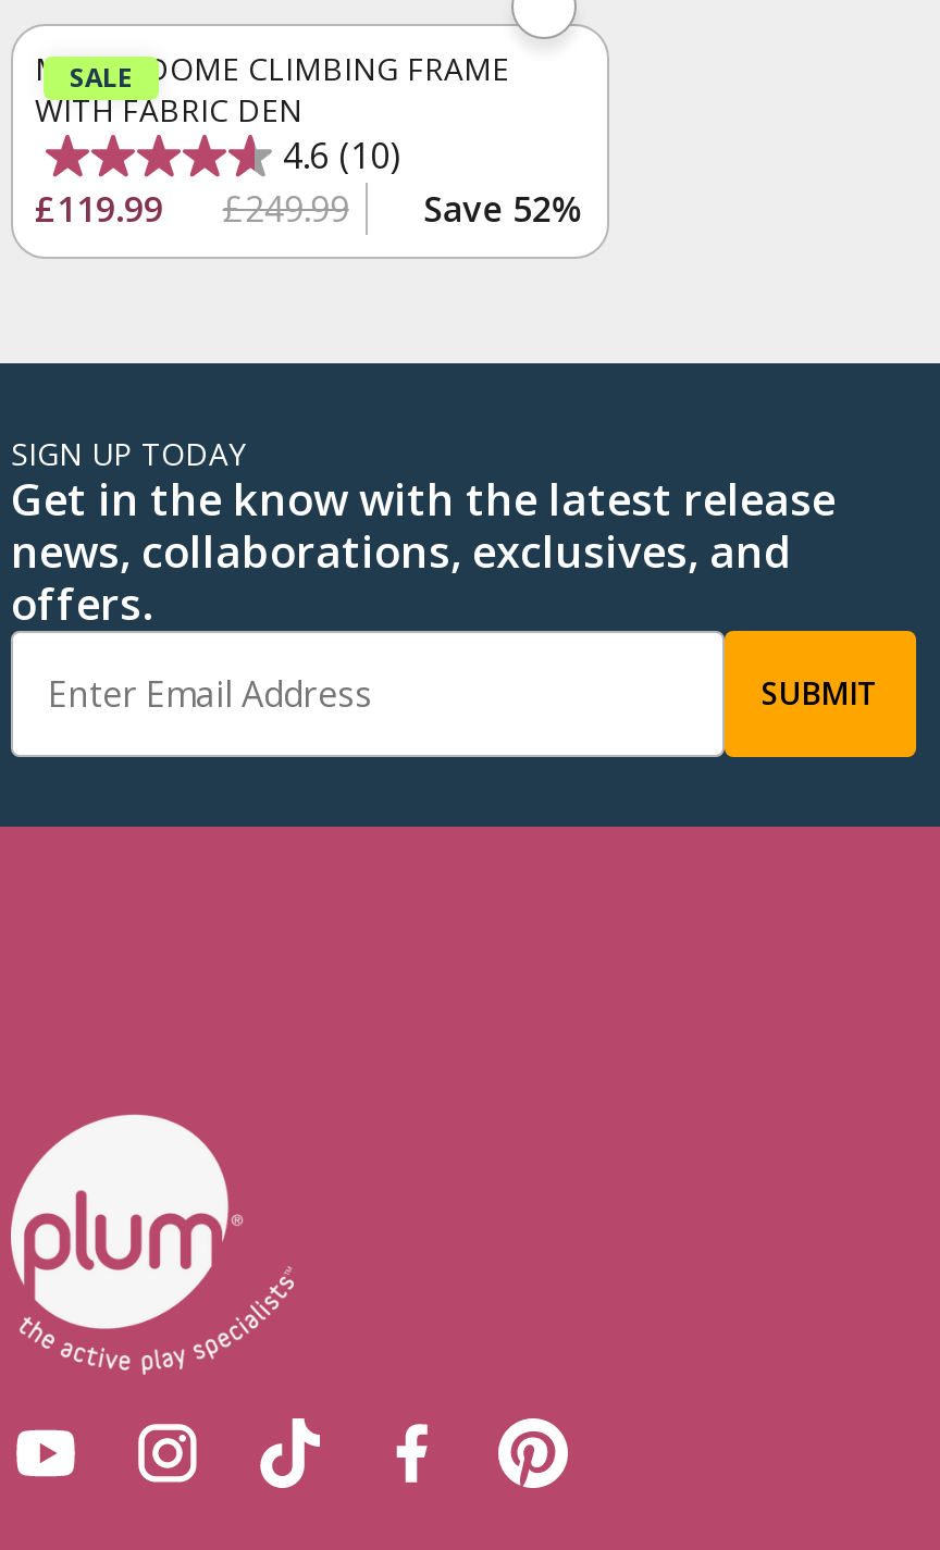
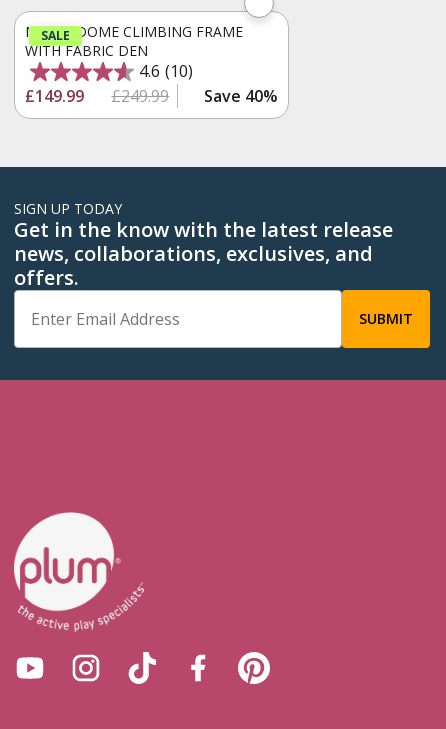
- £119.99
+ £149.99

- Save 52%
+ Save 40%
